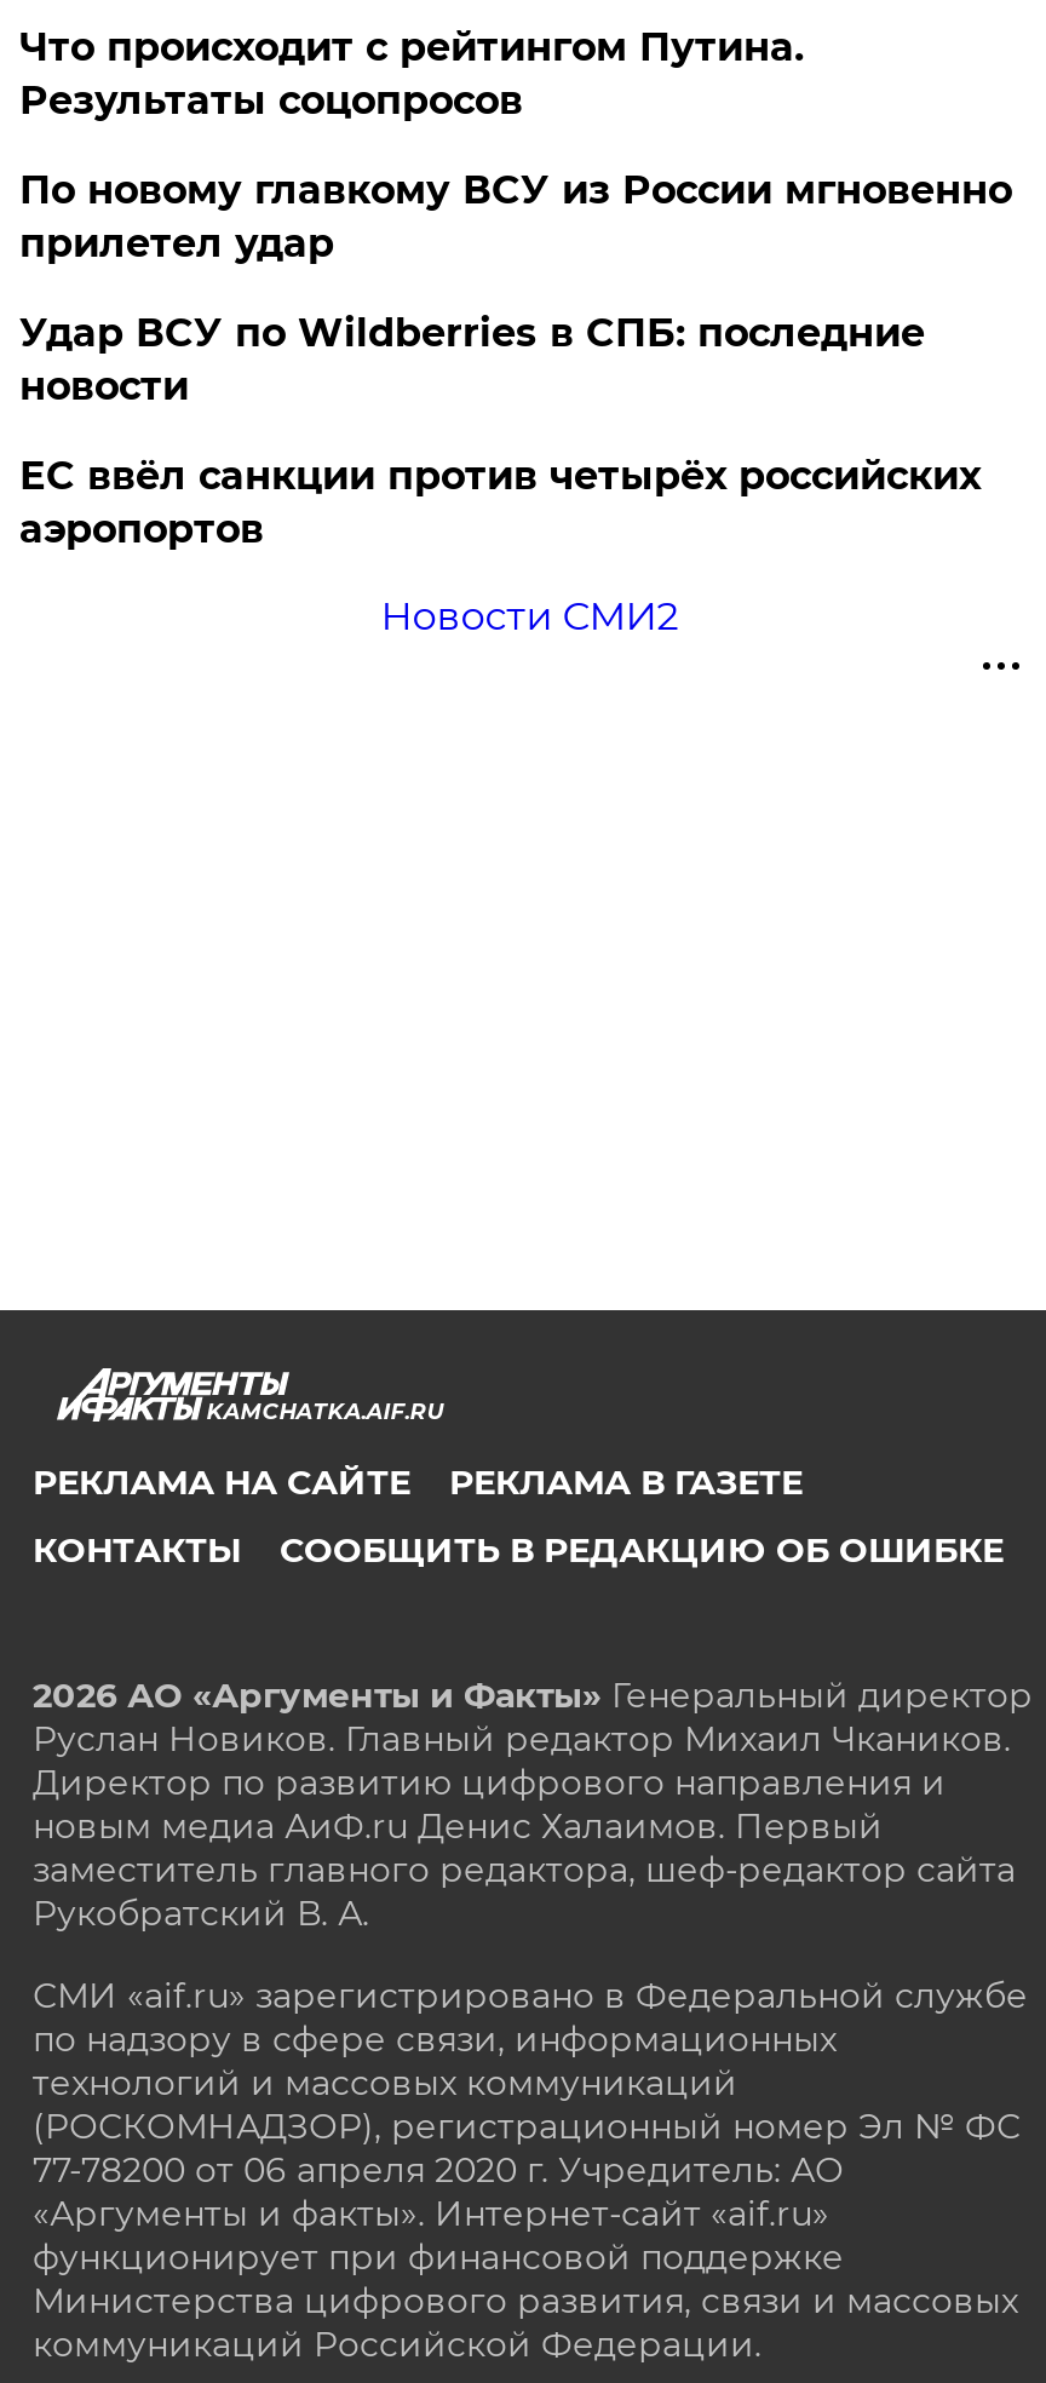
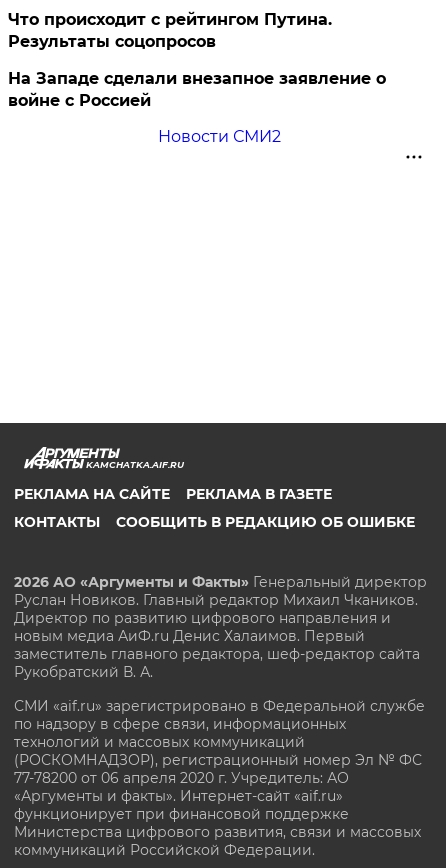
- По новому главкому ВСУ из России мгновенно
- прилетел удар
- Удар ВСУ по Wildberries в СПБ: последние
- новости
- ЕС ввёл санкции против четырёх российских
- аэропортов
+ На Западе сделали внезапное заявление о
+ войне с Россией
